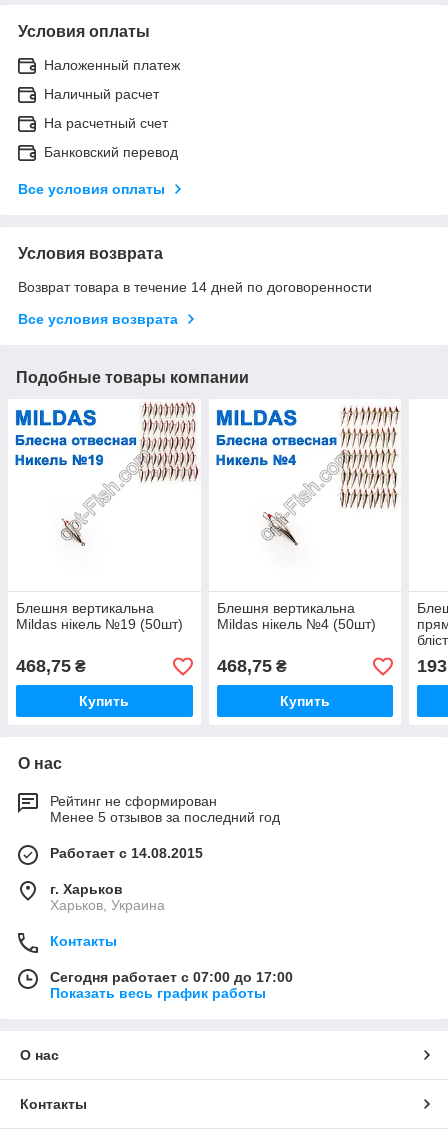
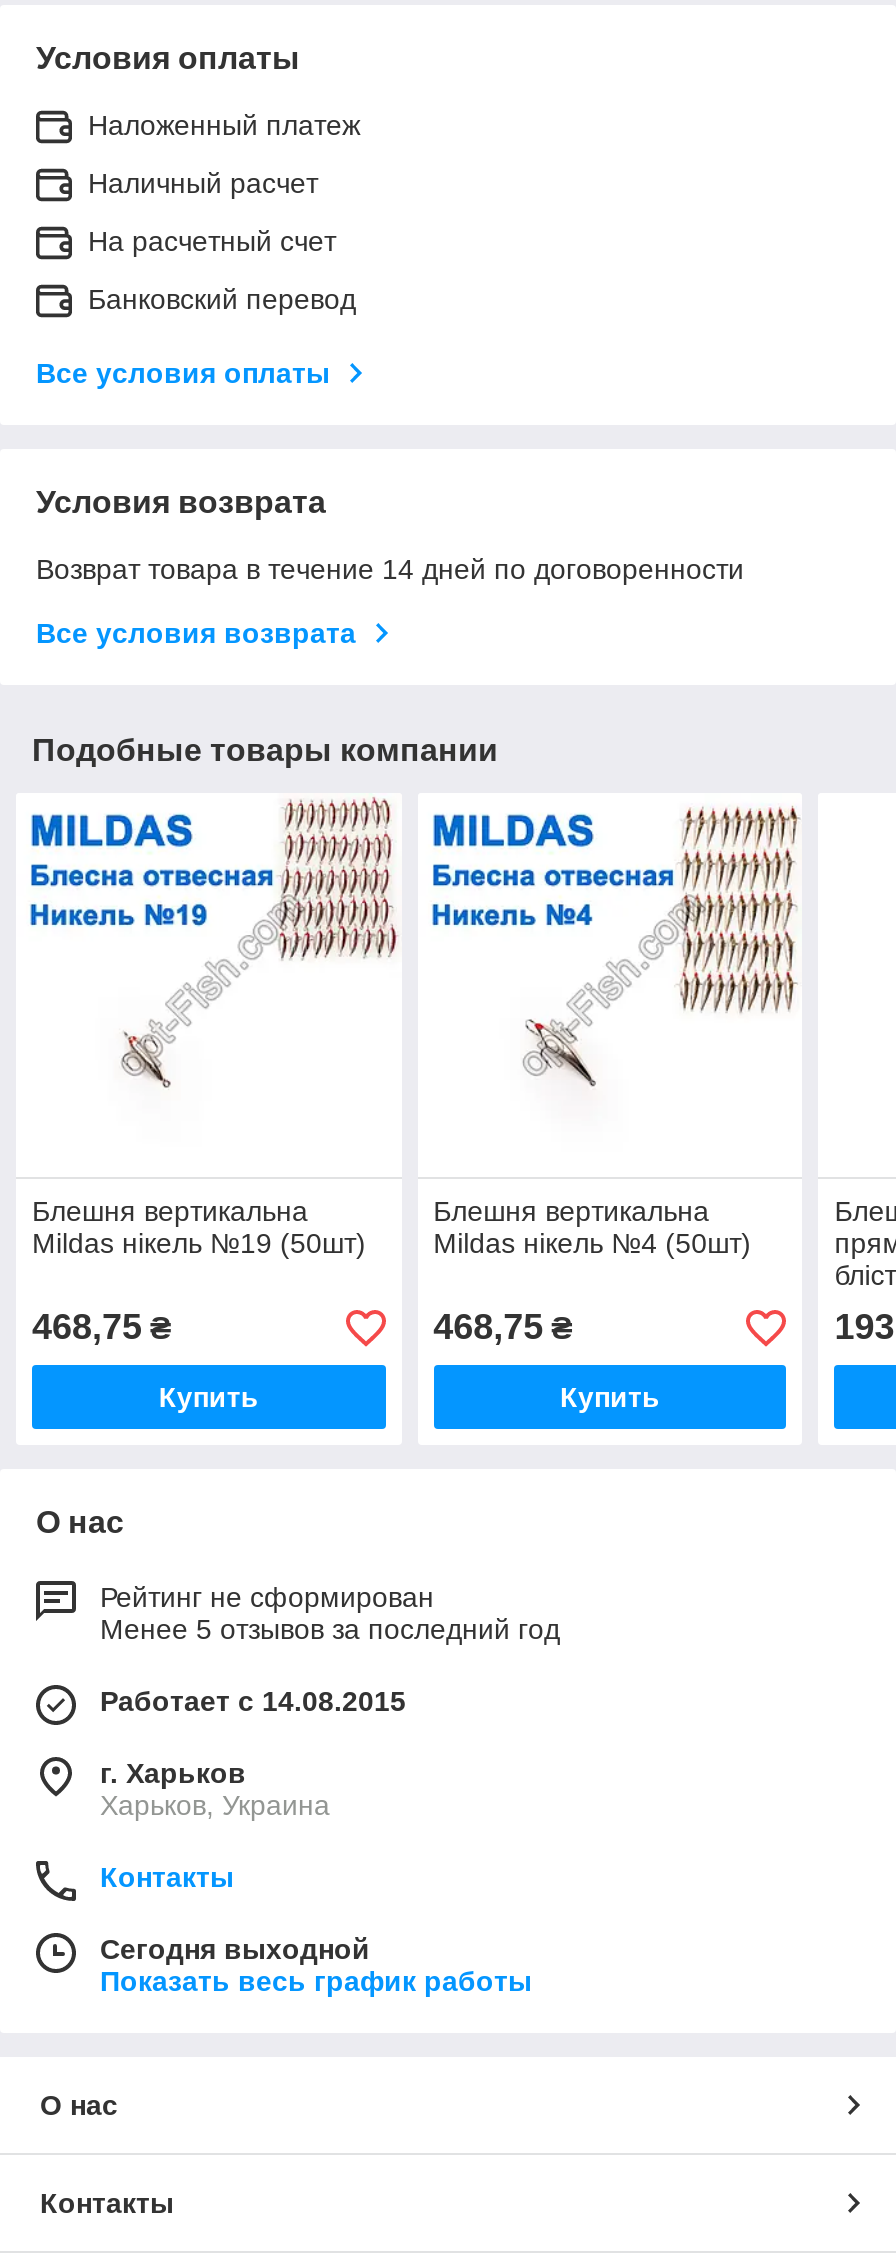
- Сегодня работает с 07:00 до 17:00
+ Сегодня выходной
